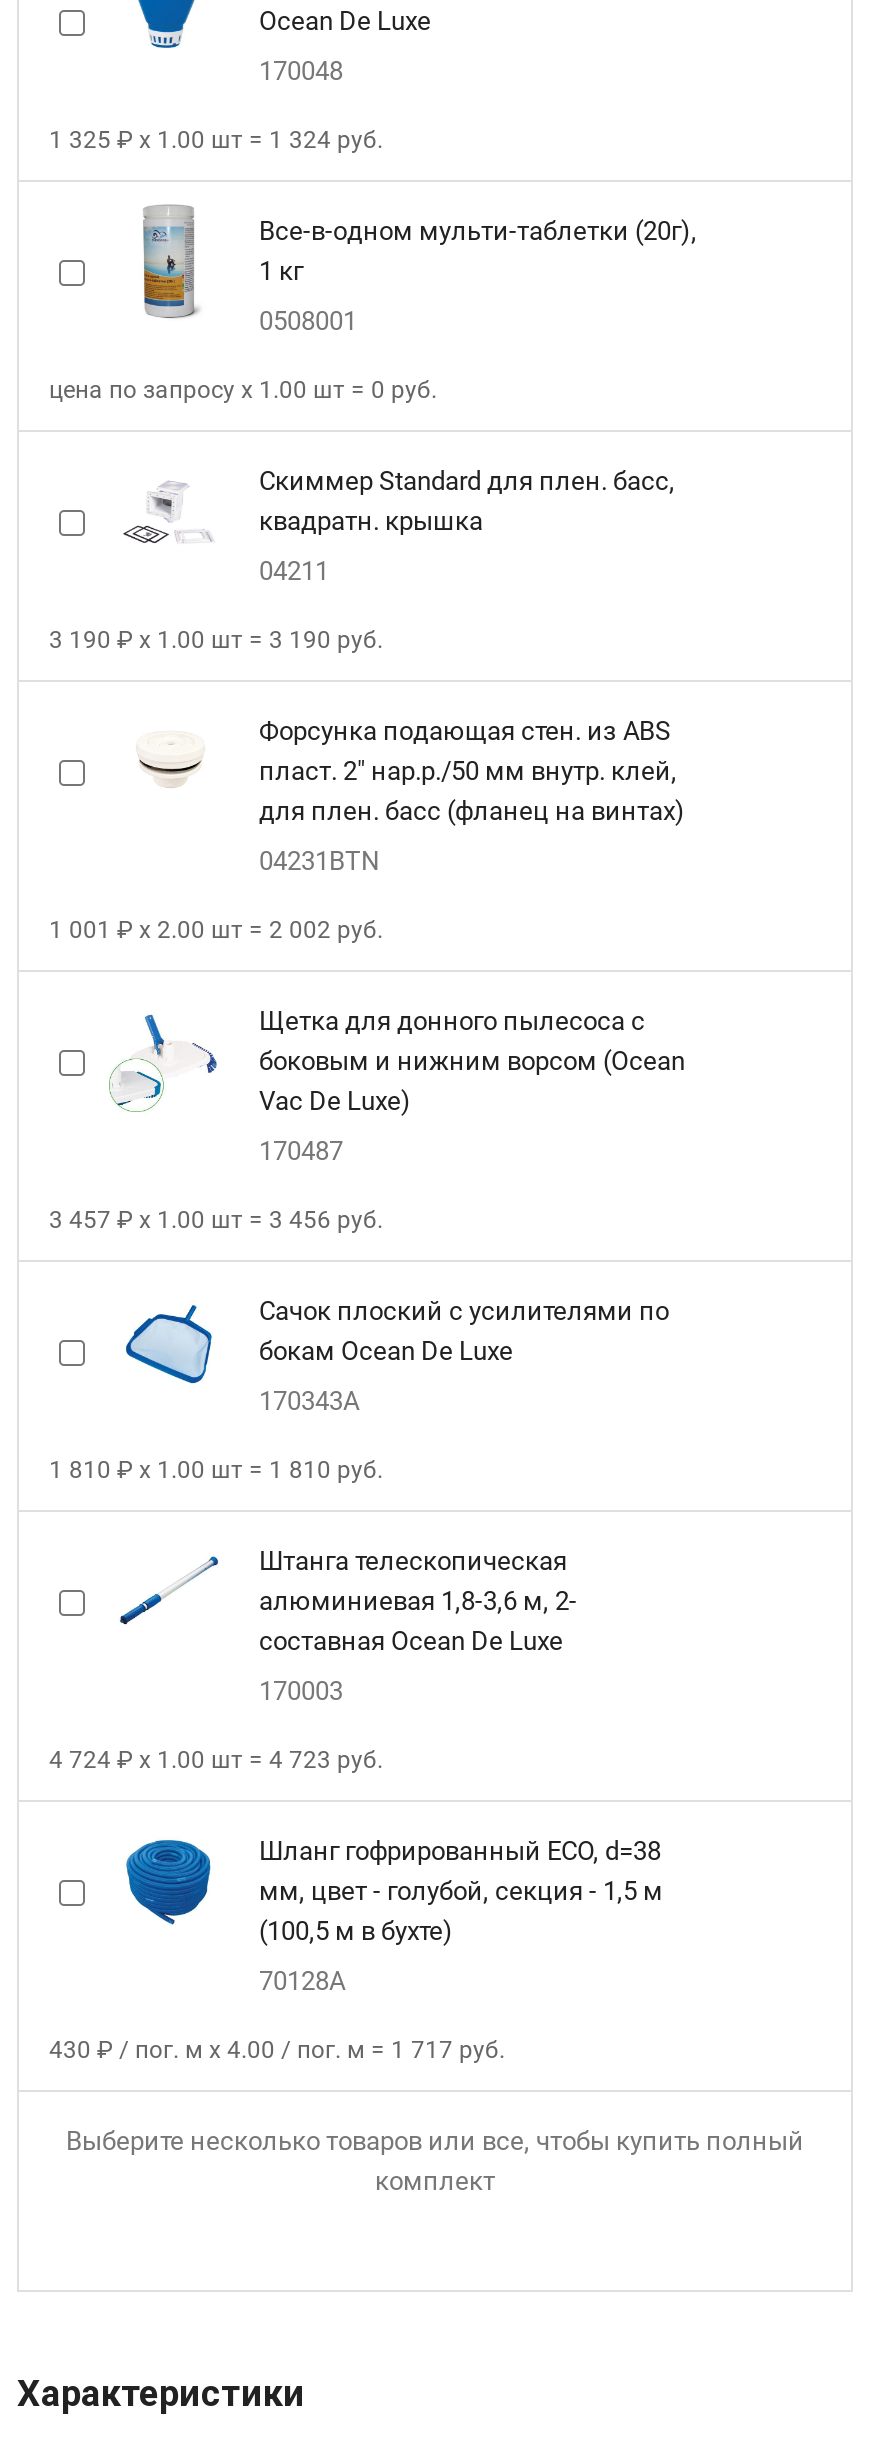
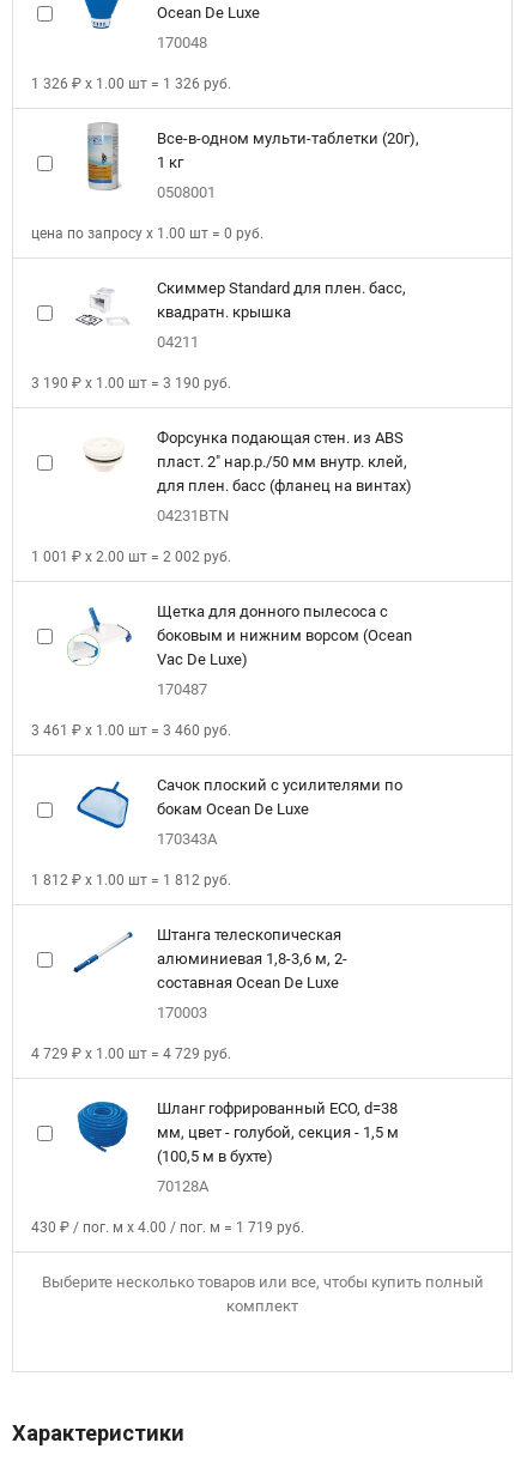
- 1 325 ₽ х 1.00 шт = 1 324 руб.
+ 1 326 ₽ х 1.00 шт = 1 326 руб.

- 3 457 ₽ х 1.00 шт = 3 456 руб.
+ 3 461 ₽ х 1.00 шт = 3 460 руб.

- 1 810 ₽ х 1.00 шт = 1 810 руб.
+ 1 812 ₽ х 1.00 шт = 1 812 руб.

- 4 724 ₽ х 1.00 шт = 4 723 руб.
+ 4 729 ₽ х 1.00 шт = 4 729 руб.

- 430 ₽ / пог. м х 4.00 / пог. м = 1 717 руб.
+ 430 ₽ / пог. м х 4.00 / пог. м = 1 719 руб.
